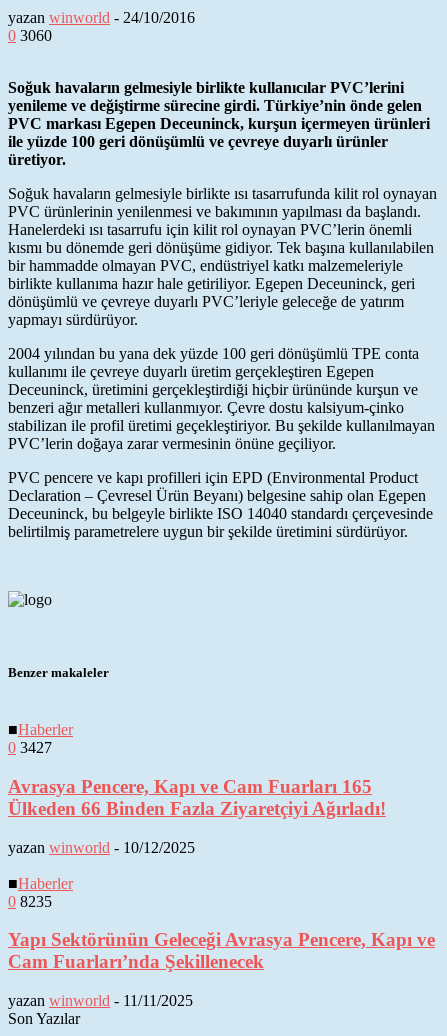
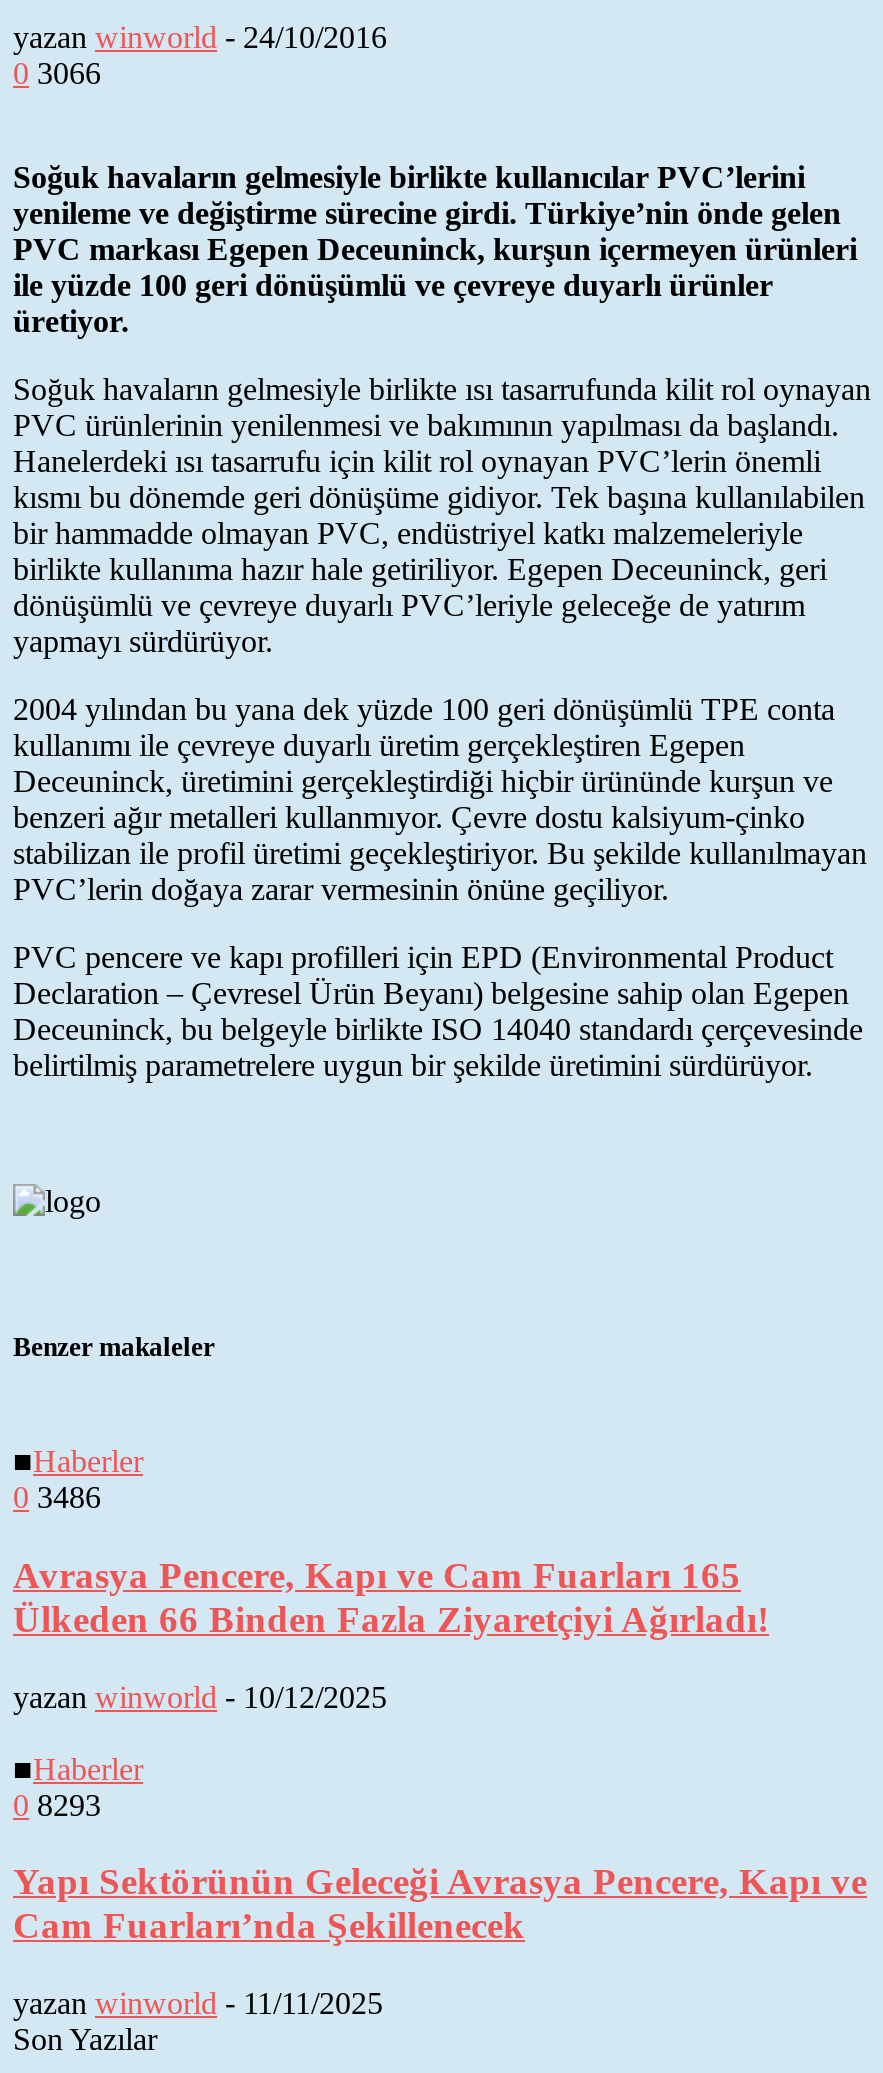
- 0 3060
+ 0 3066

- 0 3427
+ 0 3486

- 0 8235
+ 0 8293
